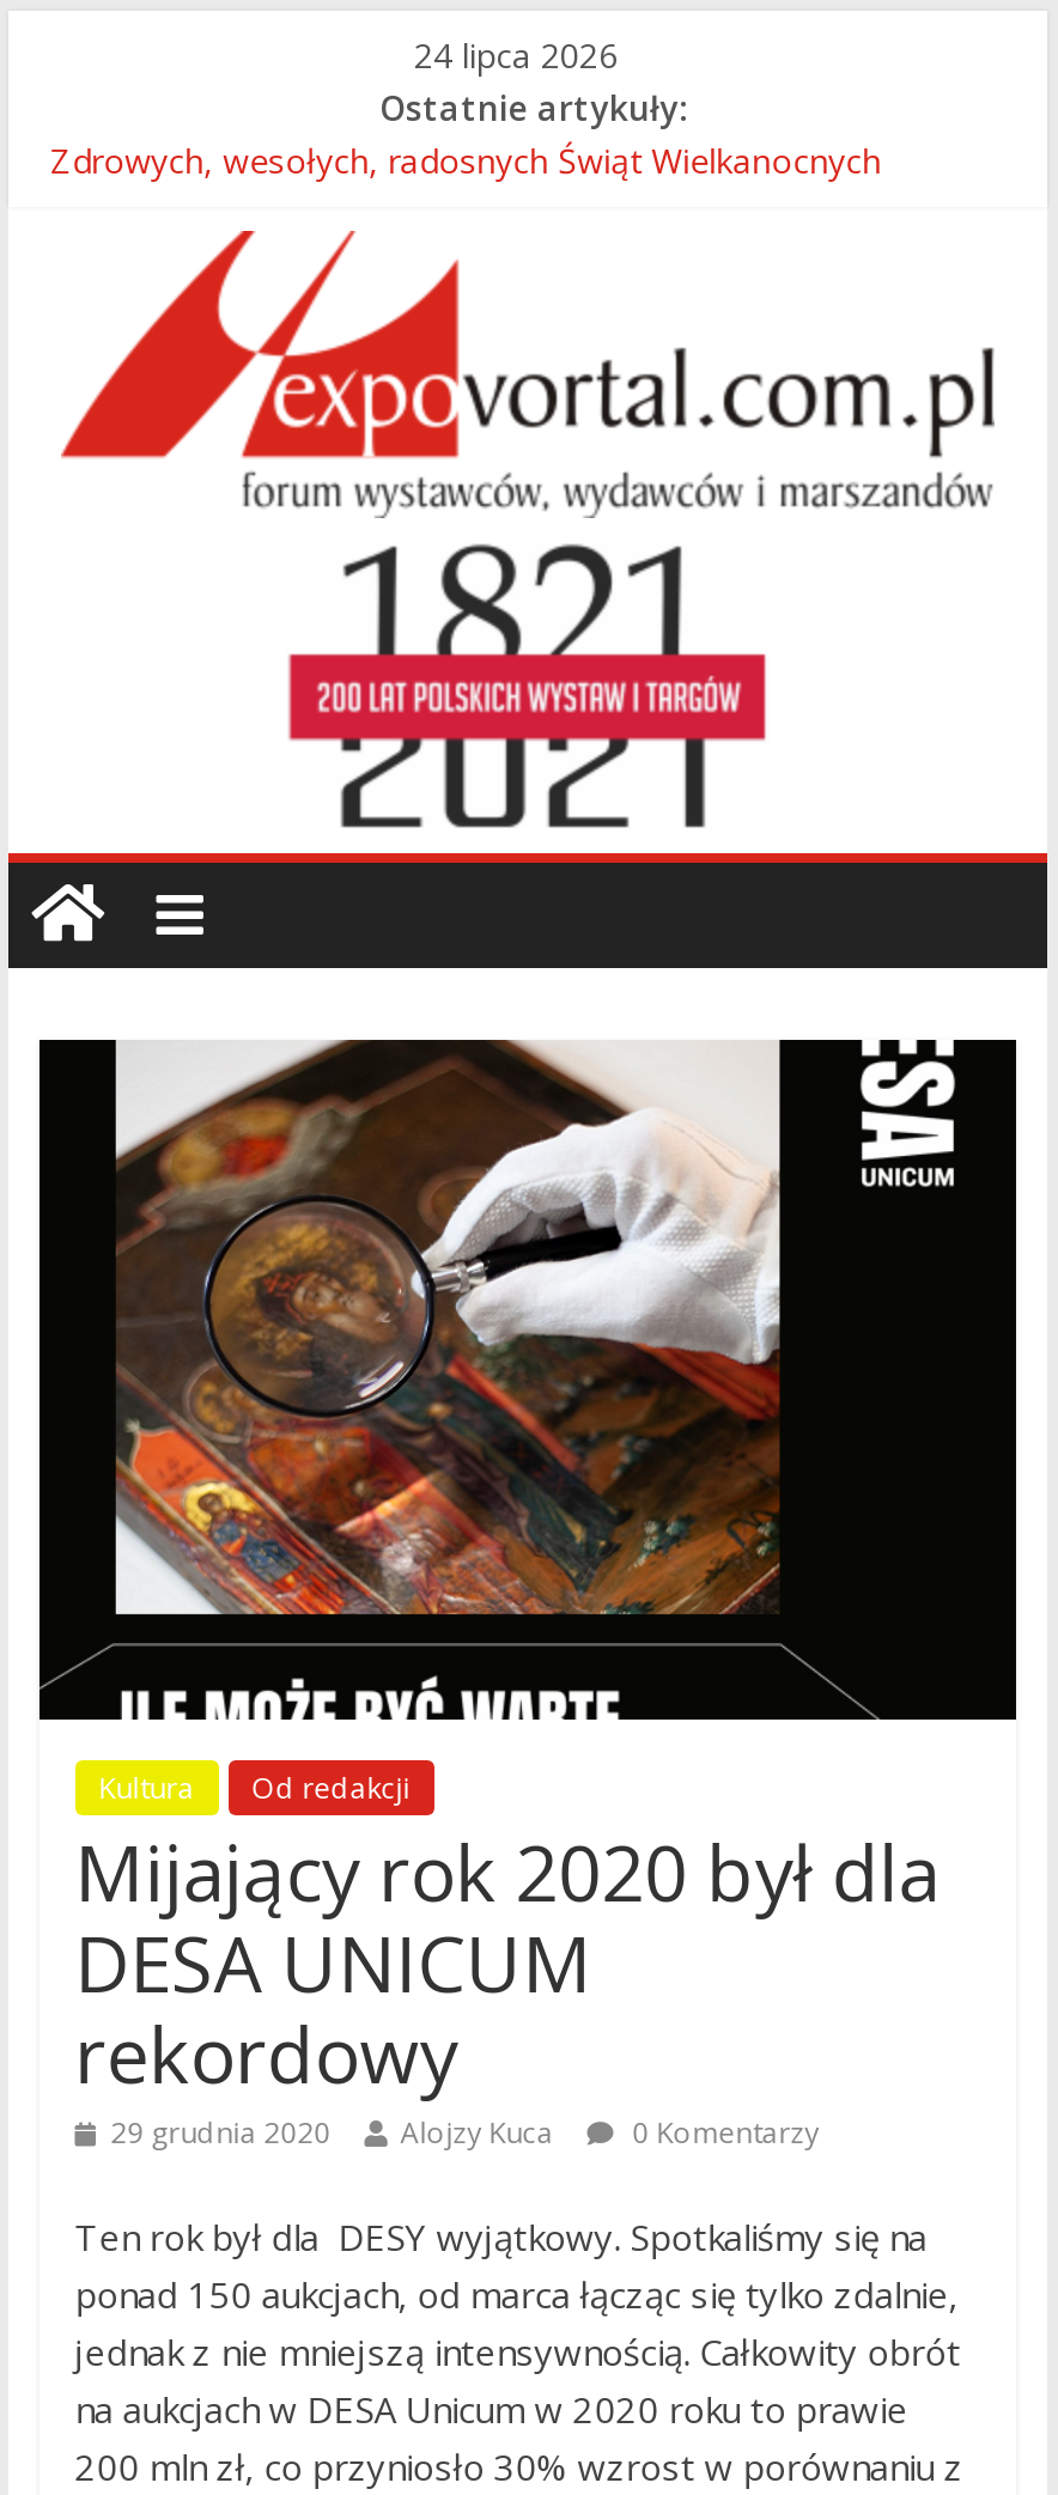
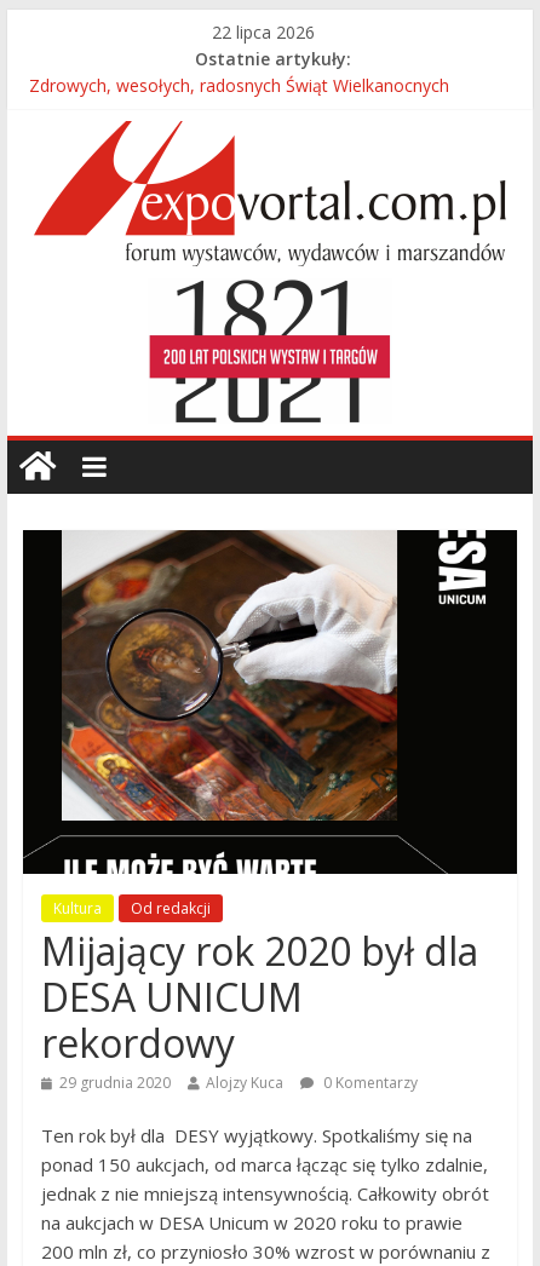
- 24 lipca 2026
+ 22 lipca 2026
